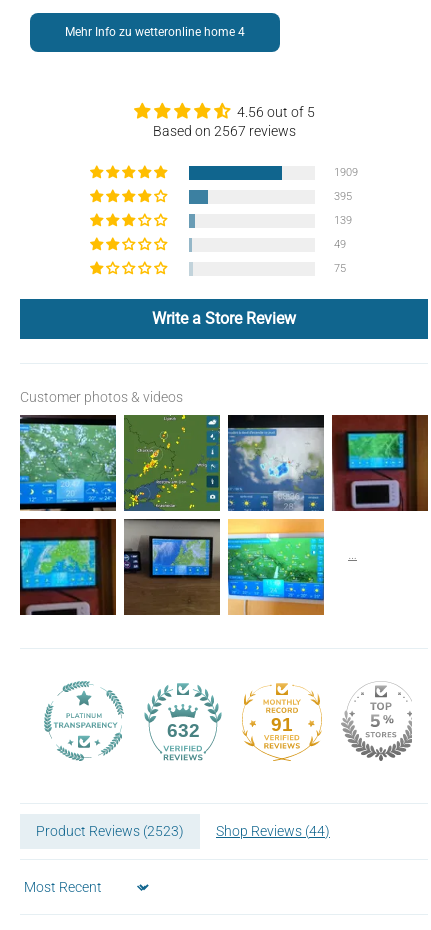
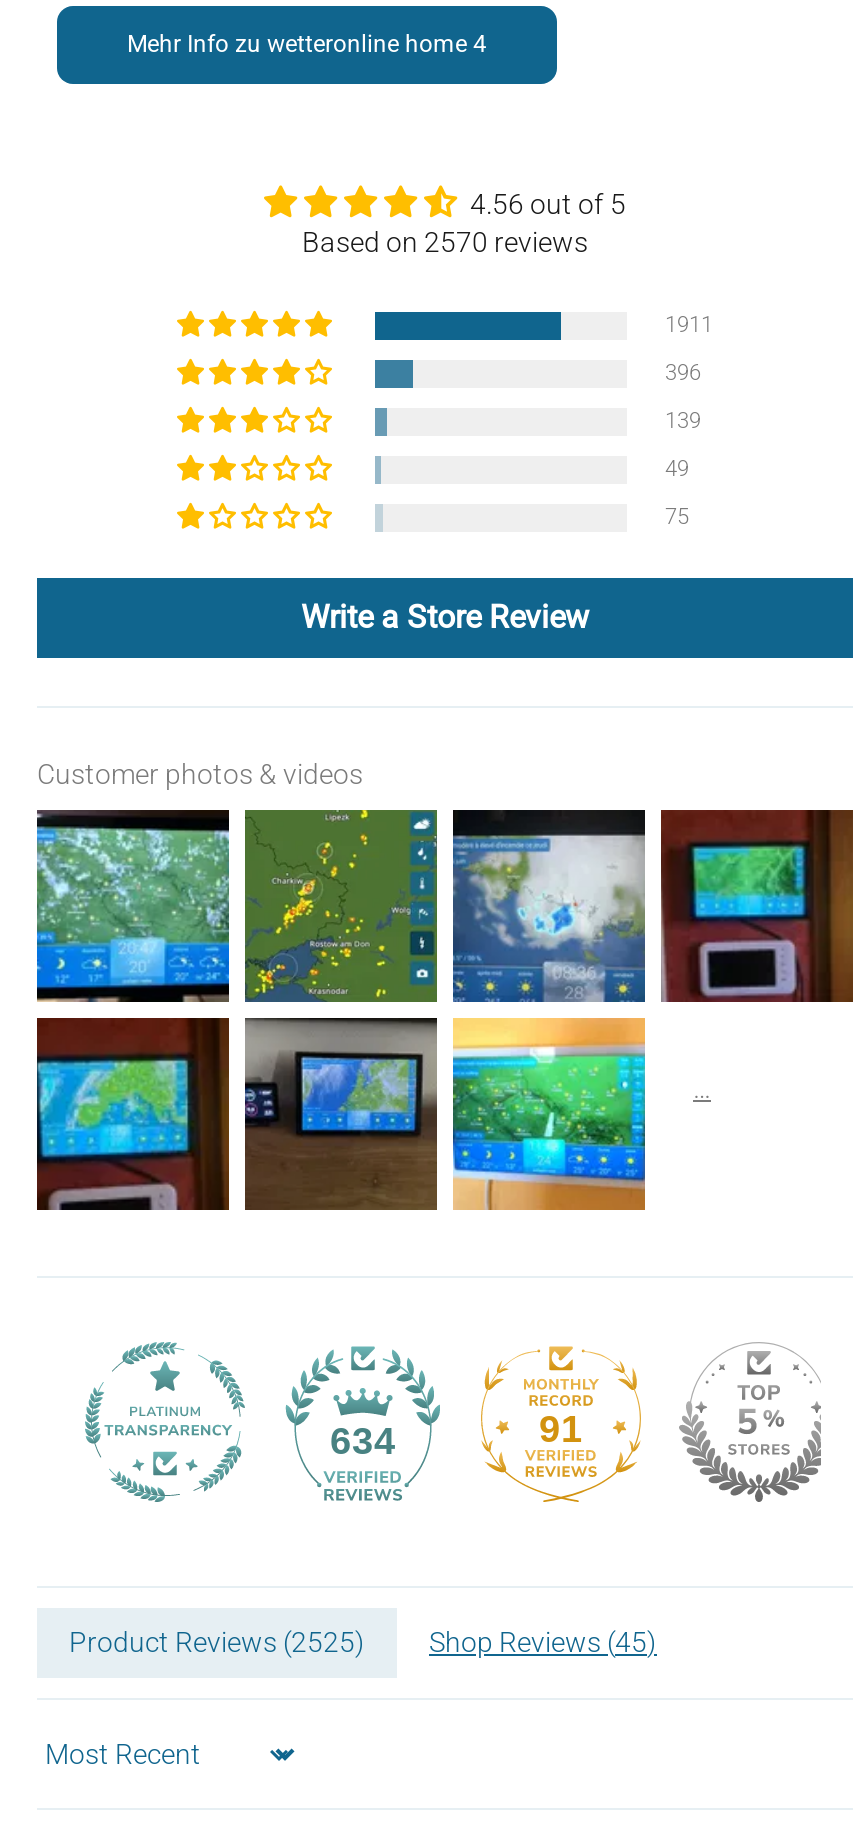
- Based on 2567 reviews
+ Based on 2570 reviews

- 1909
+ 1911

- 395
+ 396

- 632
+ 634

- Product Reviews (2523)
+ Product Reviews (2525)

- Shop Reviews (44)
+ Shop Reviews (45)
